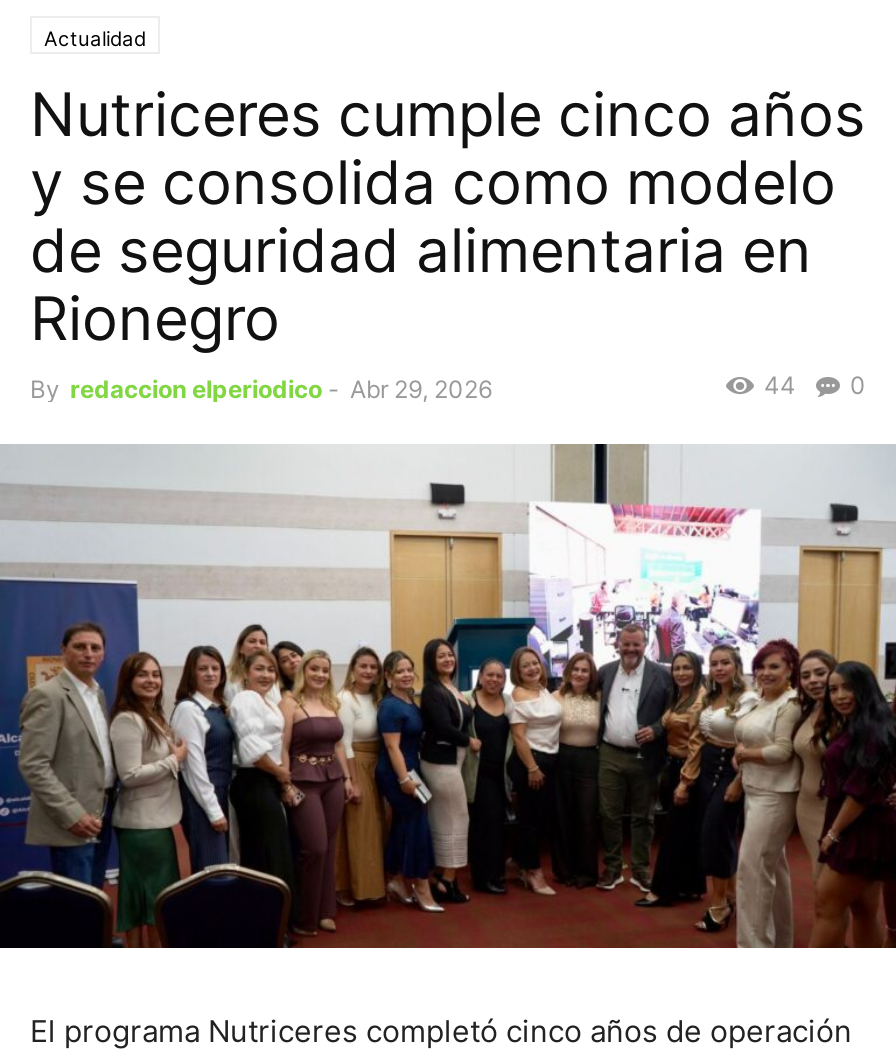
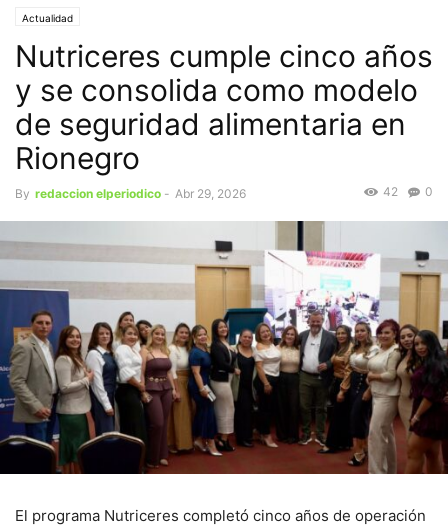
- 44 0
+ 42 0
